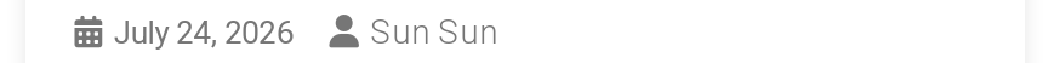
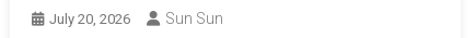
- July 24, 2026
+ July 20, 2026
